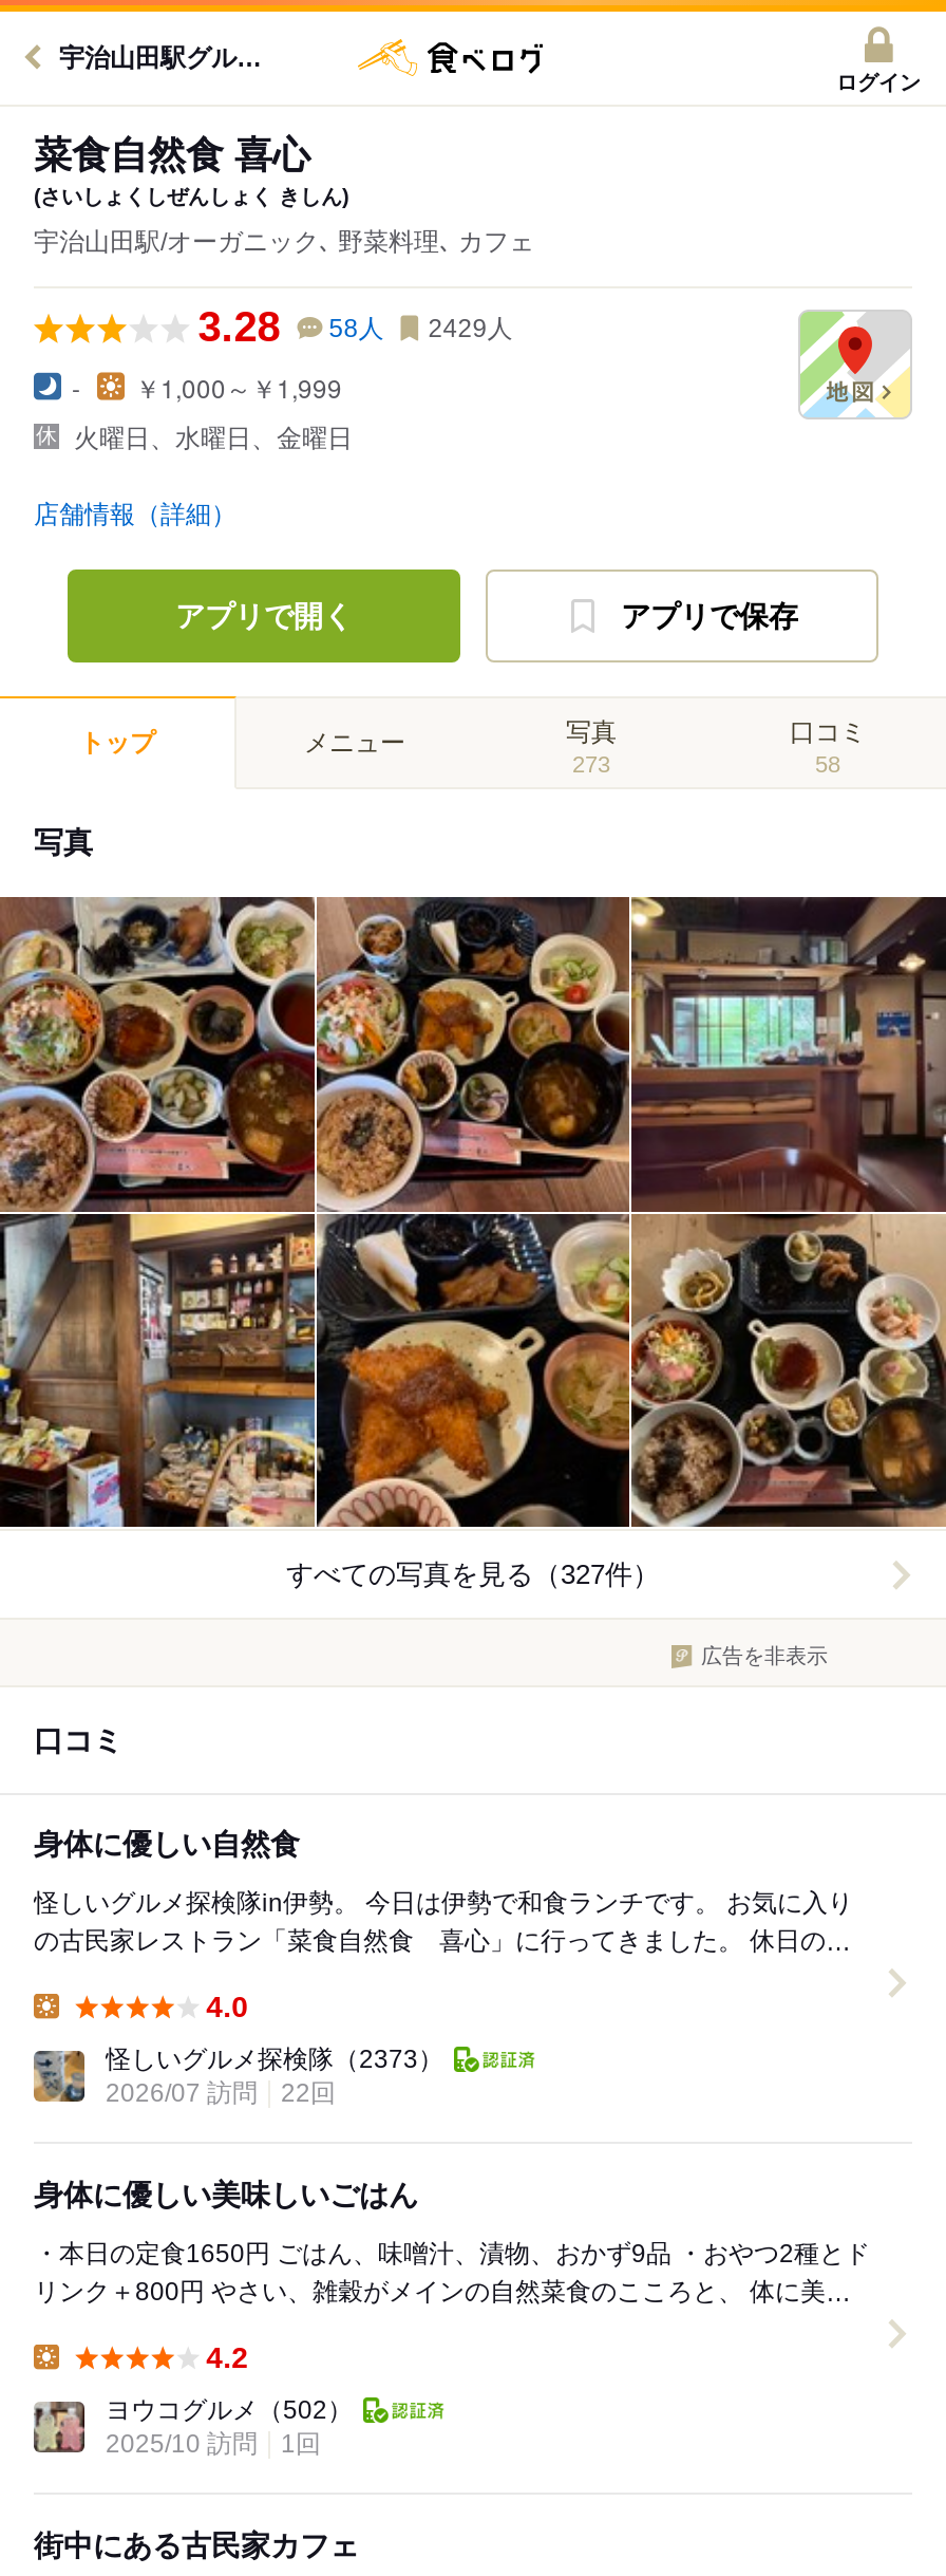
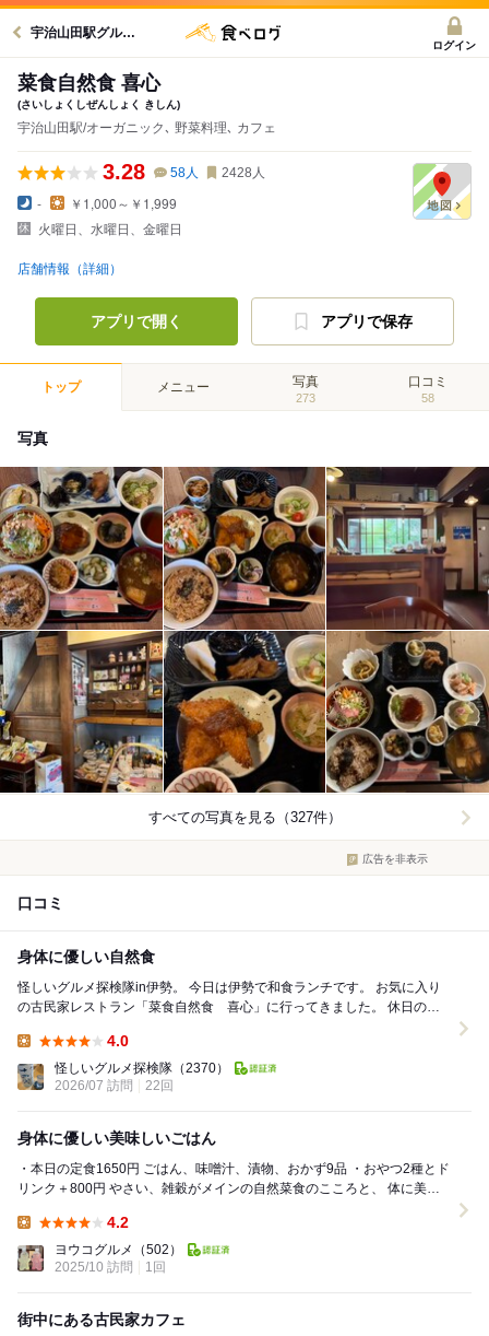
- 3.28 58人 2429人
+ 3.28 58人 2428人

- 怪しいグルメ探検隊（2373）
+ 怪しいグルメ探検隊（2370）
